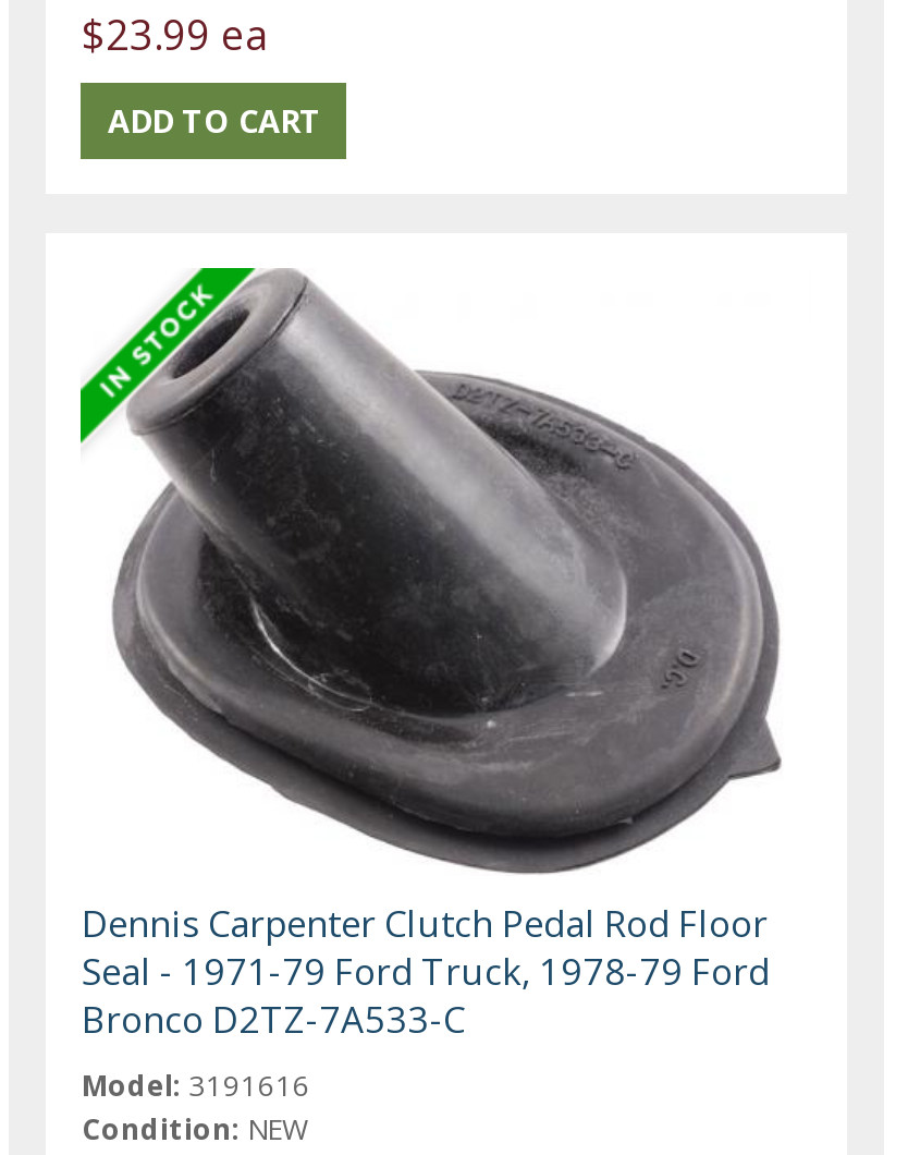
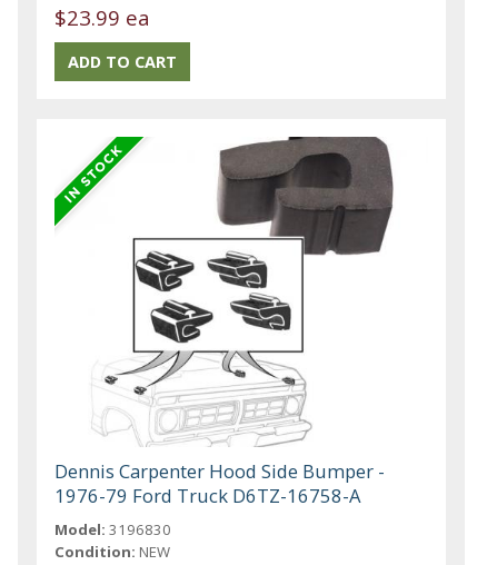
- [image]
- Dennis Carpenter Clutch Pedal Rod Floor
- Seal - 1971-79 Ford Truck, 1978-79 Ford
- Bronco D2TZ-7A533-C
- Model: 3191616
+ [image]
+ Dennis Carpenter Hood Side Bumper -
+ 1976-79 Ford Truck D6TZ-16758-A
+ Model: 3196830
